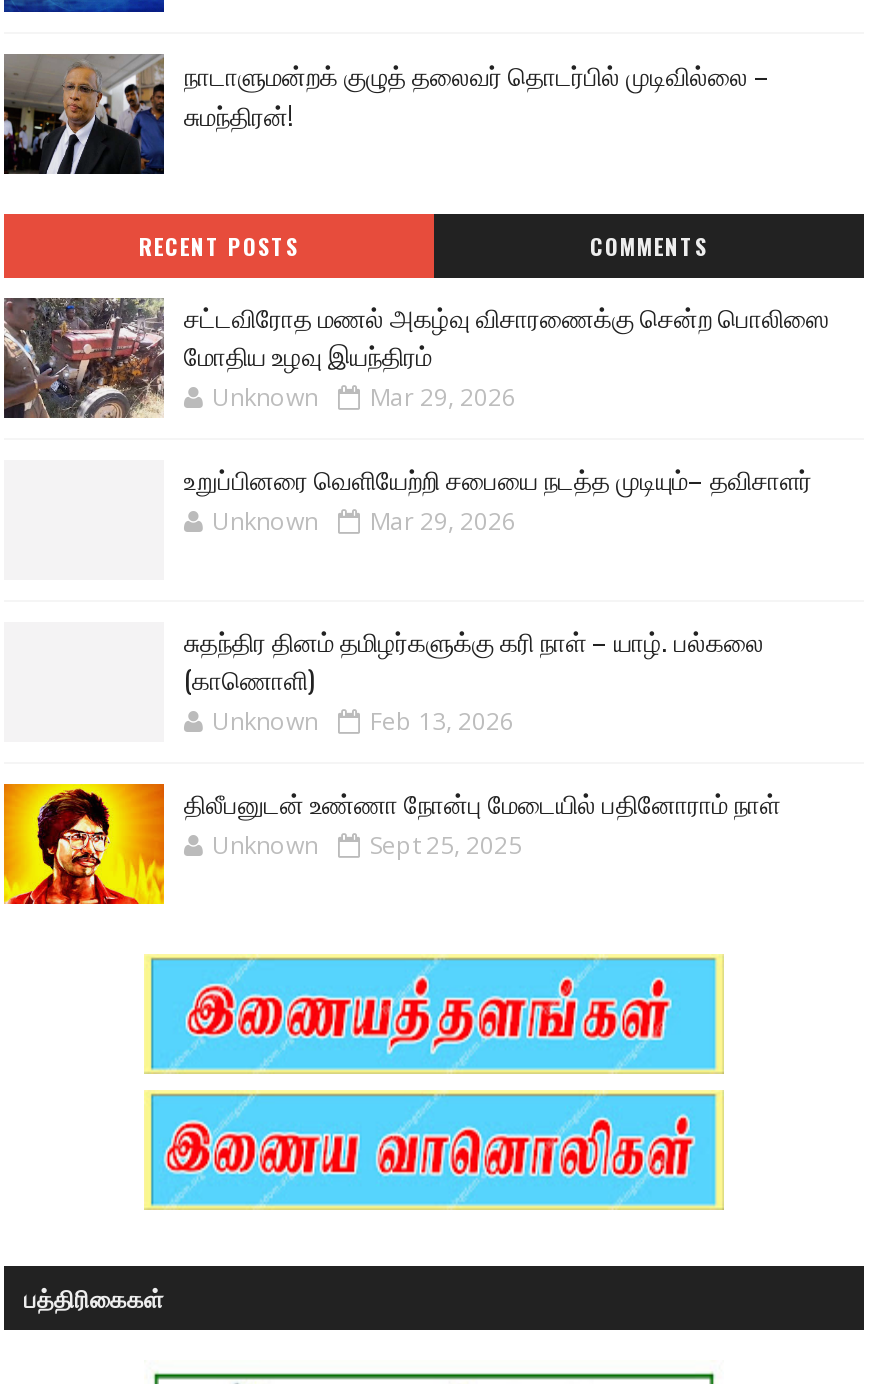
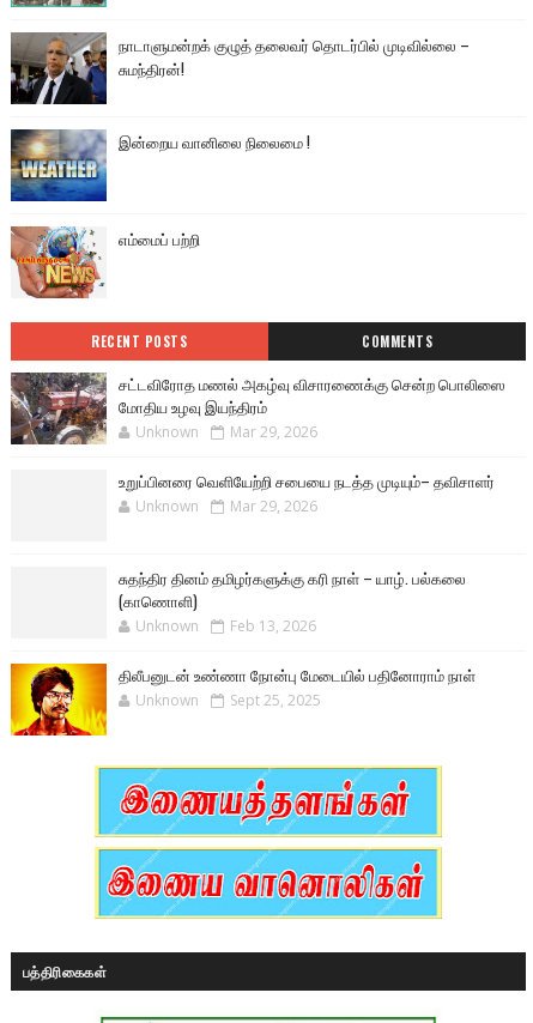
+ [image]
+ இன்றைய வானிலை நிலைமை !

+ [image]
+ எம்மைப் பற்றி
